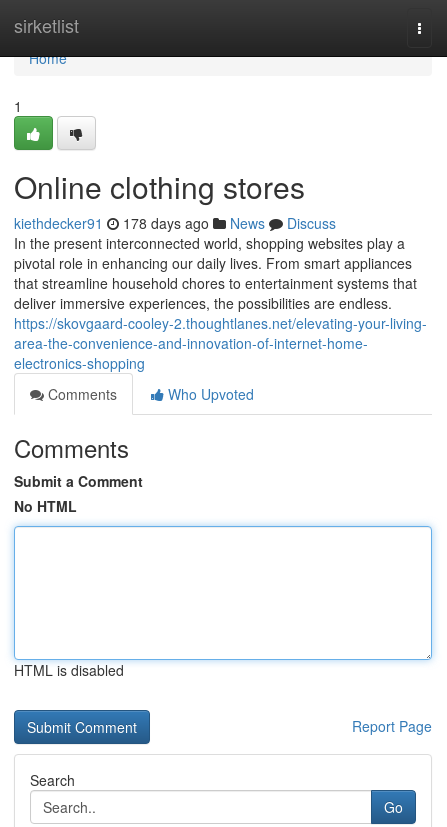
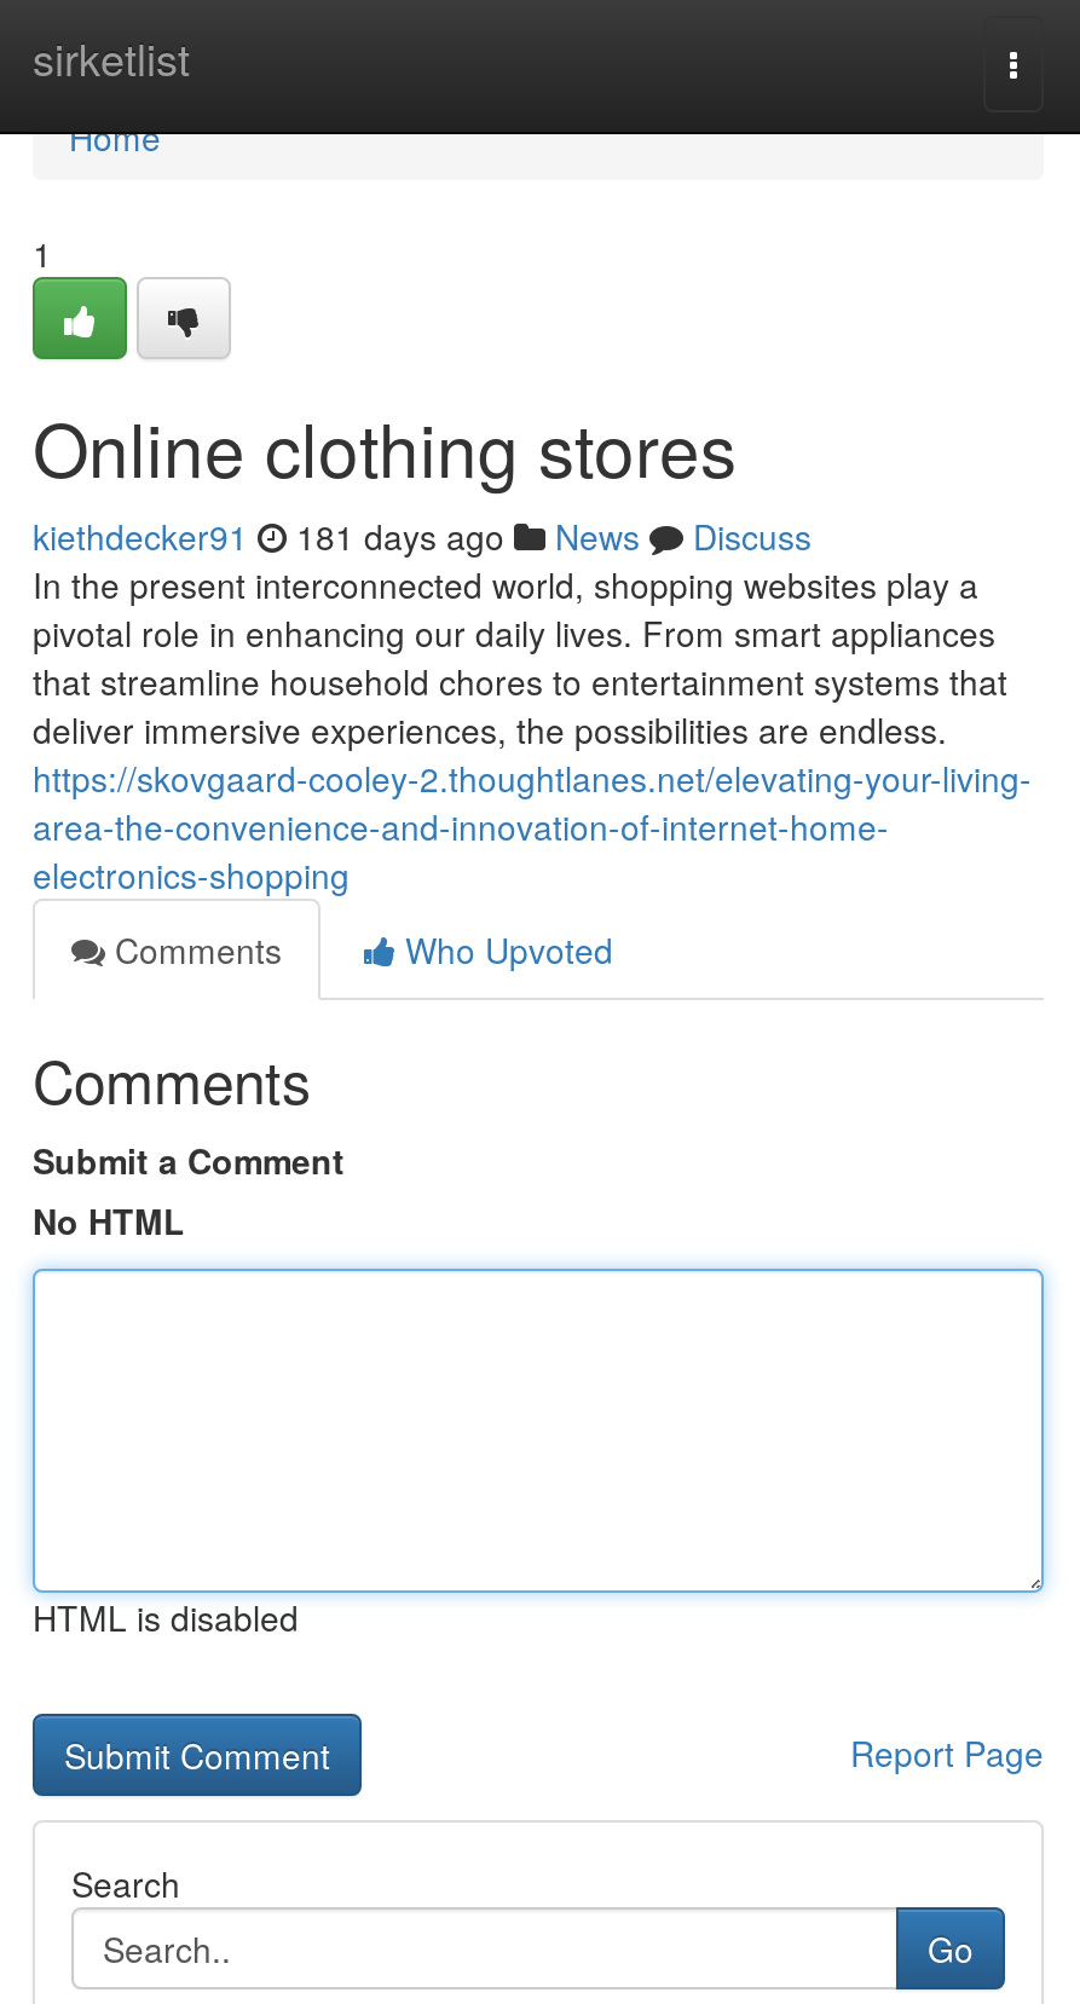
- kiethdecker91 178 days ago News Discuss
+ kiethdecker91 181 days ago News Discuss
